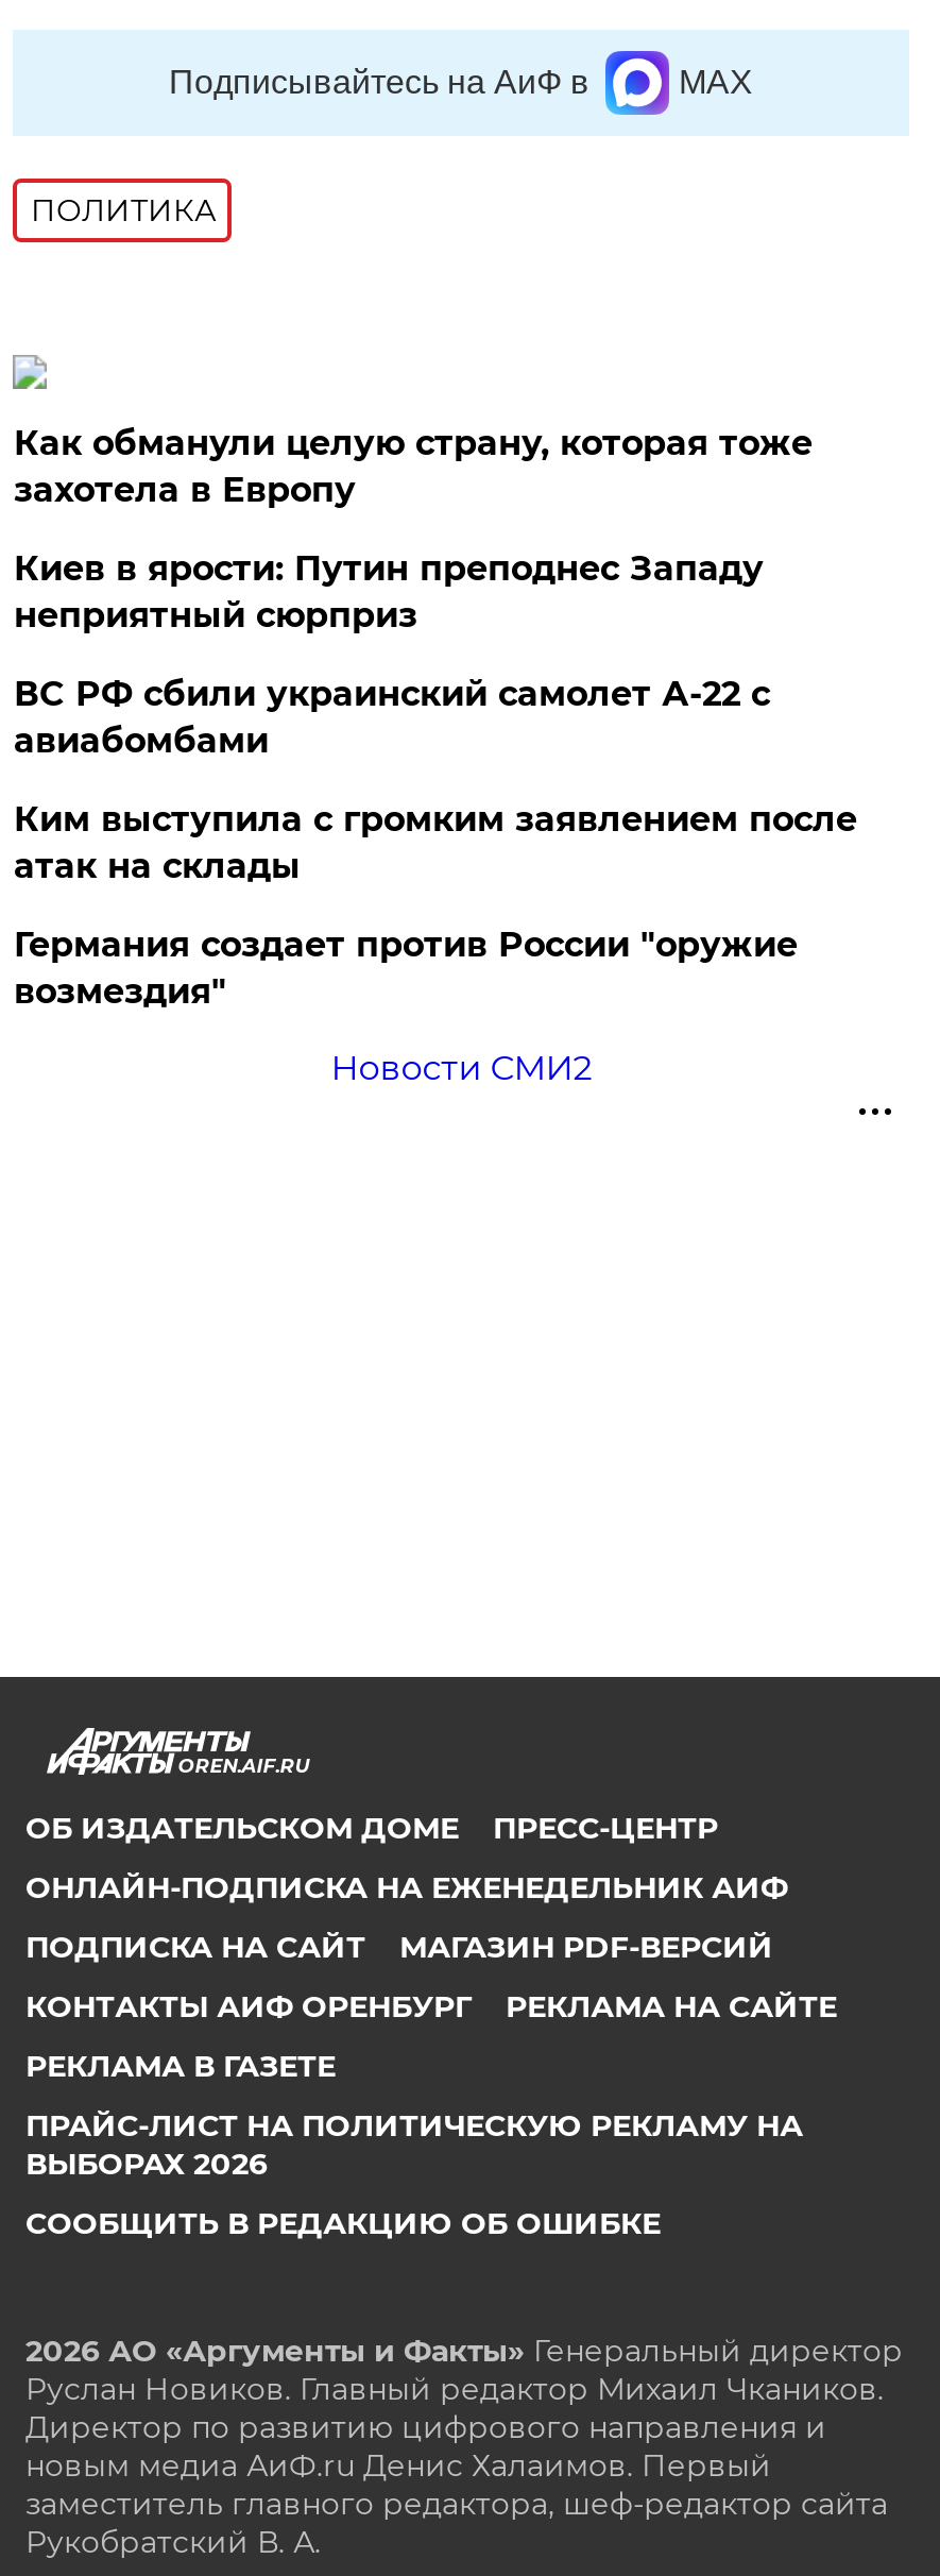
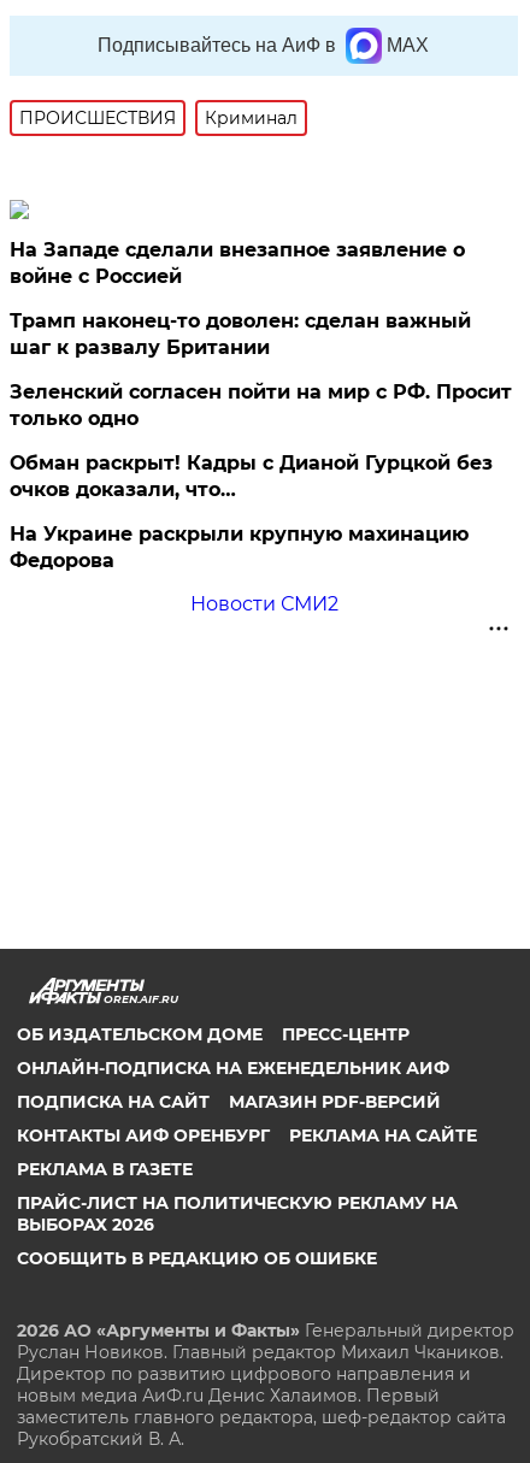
- ПОЛИТИКА
+ ПРОИСШЕСТВИЯ
+ Криминал

- Как обманули целую страну, которая тоже
- захотела в Европу
+ На Западе сделали внезапное заявление о
+ войне с Россией

- Киев в ярости: Путин преподнес Западу
- неприятный сюрприз
+ Трамп наконец-то доволен: сделан важный
+ шаг к развалу Британии

- ВС РФ сбили украинский самолет А-22 с
- авиабомбами
+ Зеленский согласен пойти на мир с РФ. Просит
+ только одно

- Ким выступила с громким заявлением после
- атак на склады
+ Обман раскрыт! Кадры с Дианой Гурцкой без
+ очков доказали, что…

- Германия создает против России "оружие
- возмездия"
+ На Украине раскрыли крупную махинацию
+ Федорова
